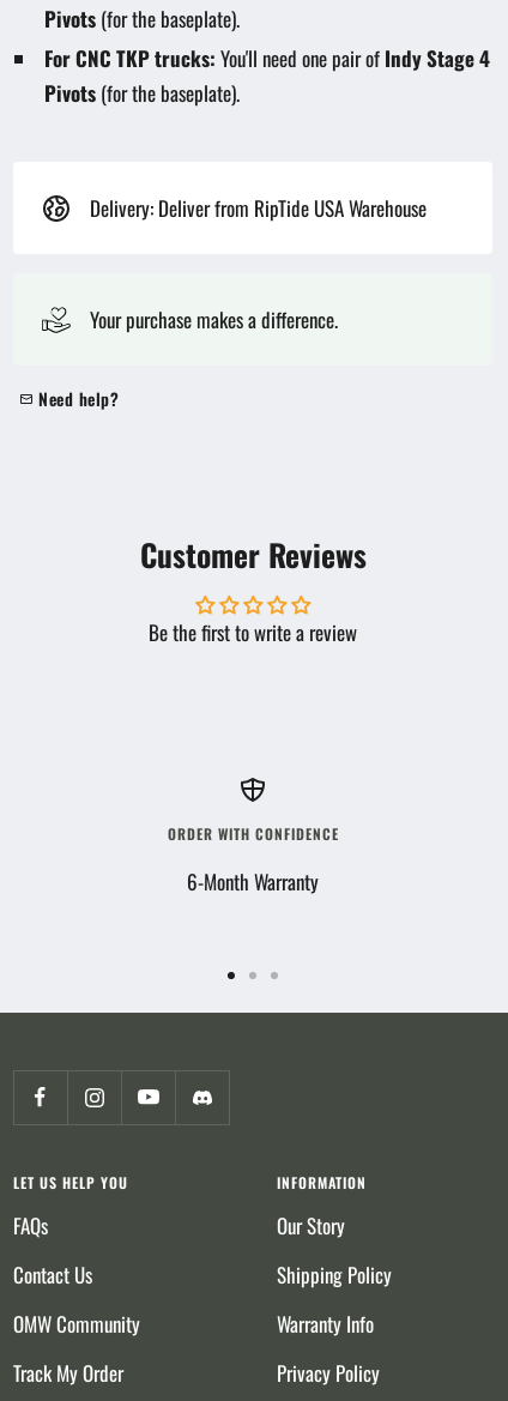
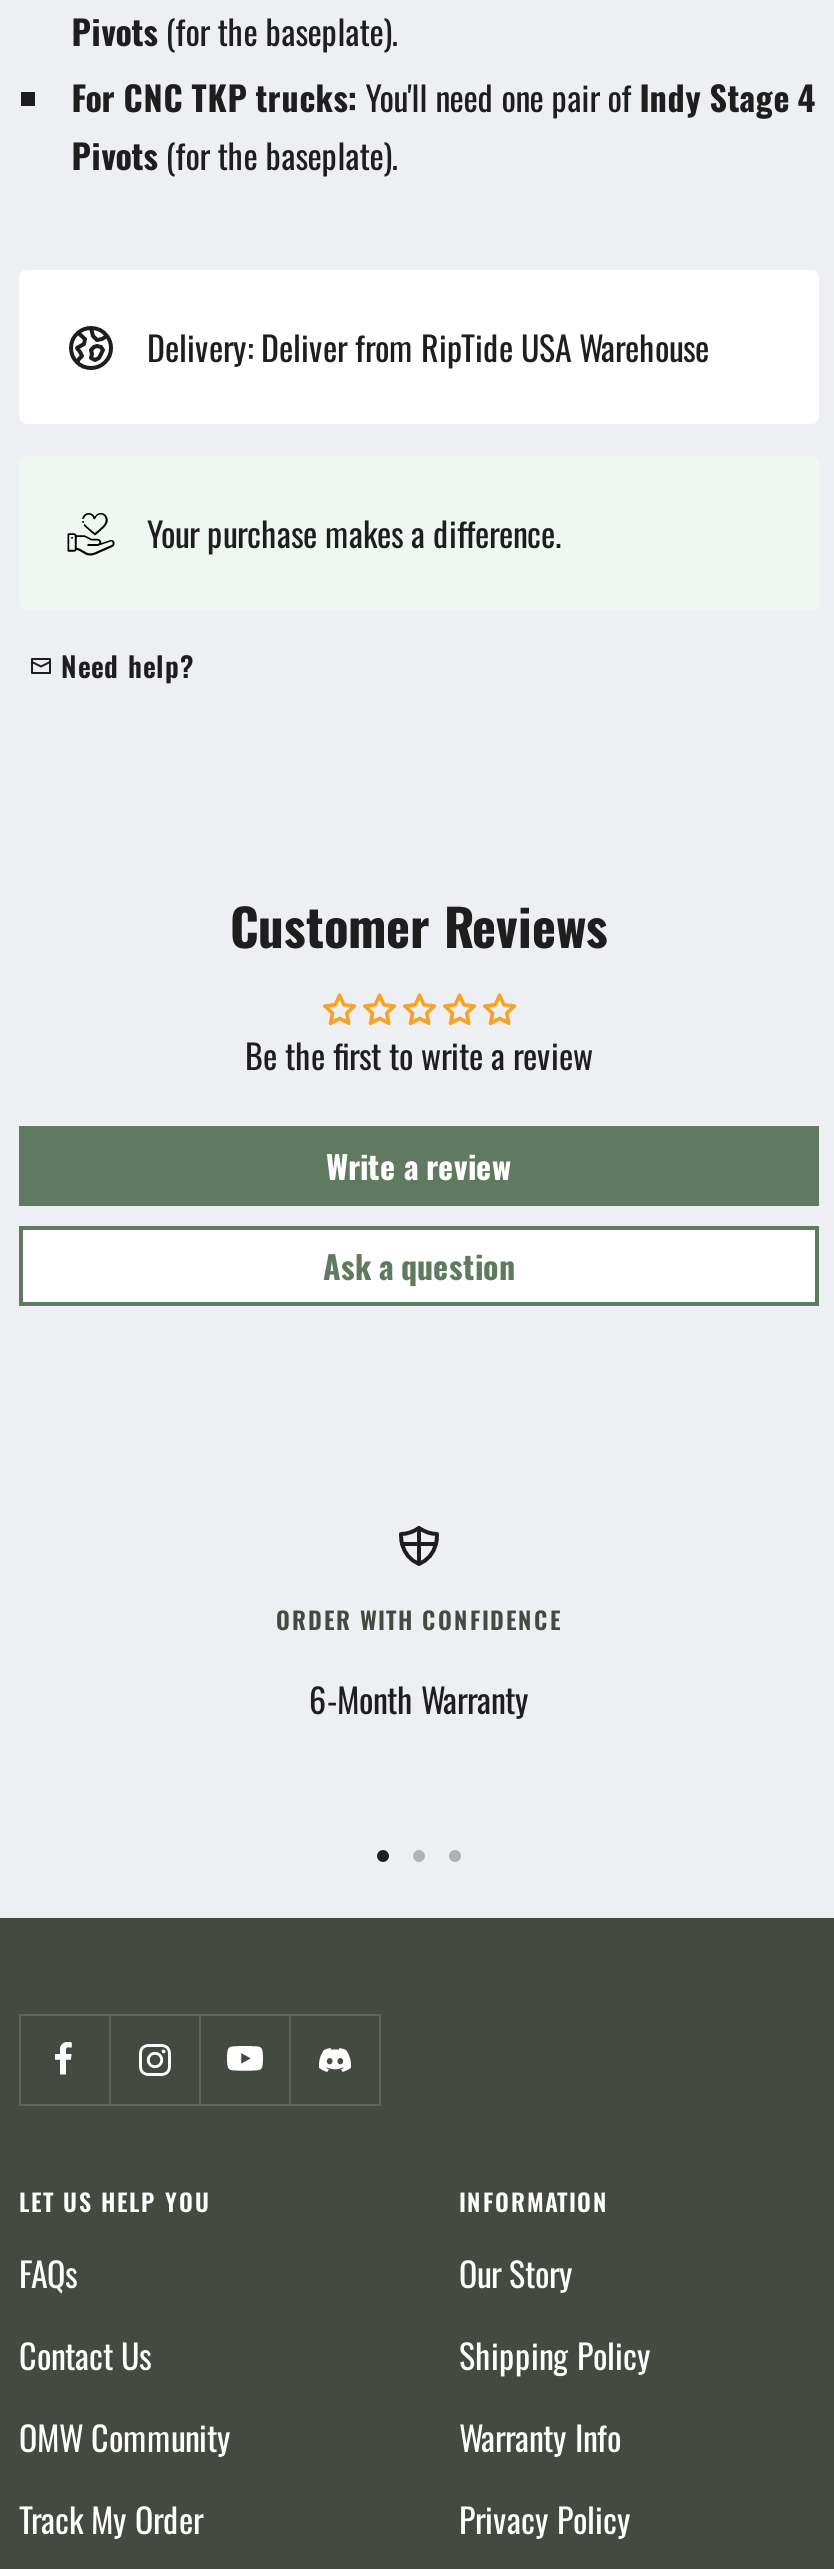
+ Write a review
+ Ask a question
